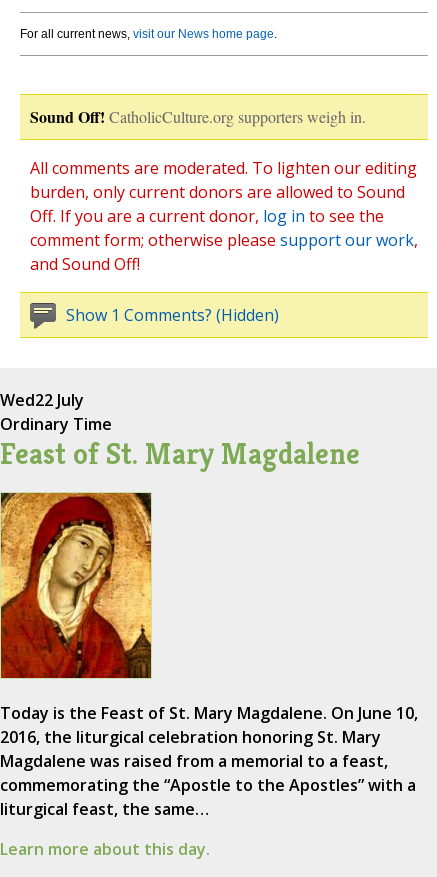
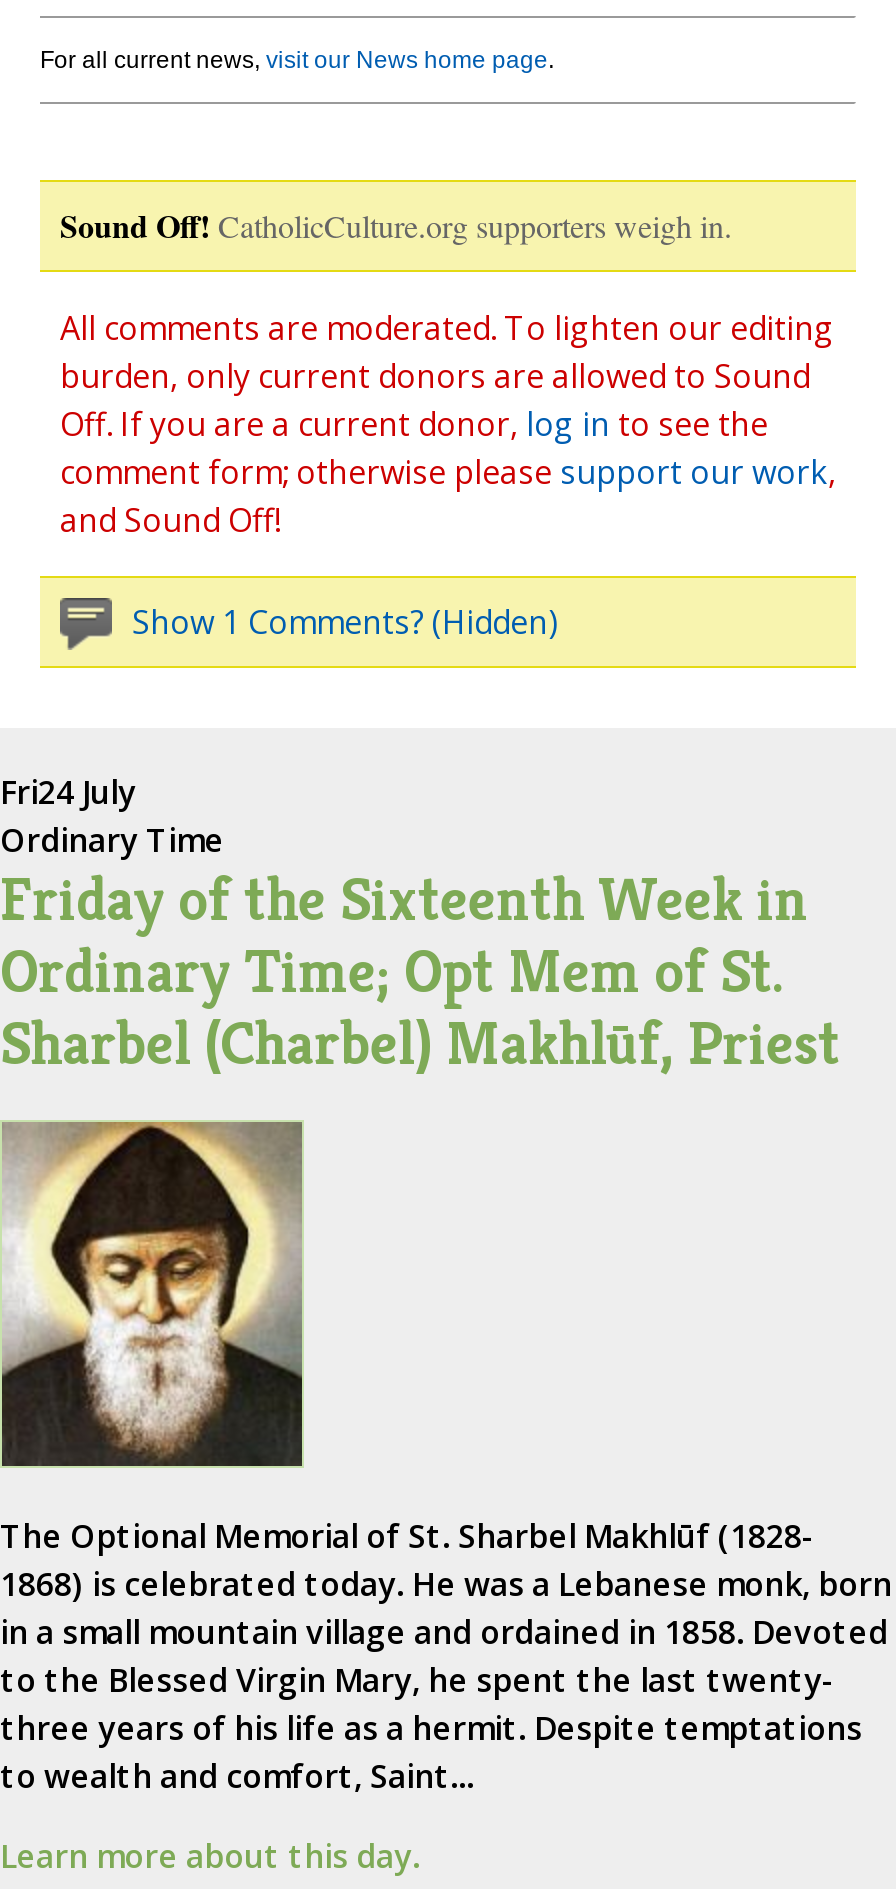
- Wed22 July
+ Fri24 July

- Feast of St. Mary Magdalene
+ Friday of the Sixteenth Week in
+ Ordinary Time; Opt Mem of St.
+ Sharbel (Charbel) Makhlūf, Priest

- [image]
+ [image]

- Today is the Feast of St. Mary Magdalene. On June 10,
- 2016, the liturgical celebration honoring St. Mary
- Magdalene was raised from a memorial to a feast,
- commemorating the “Apostle to the Apostles” with a
- liturgical feast, the same…
+ The Optional Memorial of St. Sharbel Makhlūf (1828-
+ 1868) is celebrated today. He was a Lebanese monk, born
+ in a small mountain village and ordained in 1858. Devoted
+ to the Blessed Virgin Mary, he spent the last twenty-
+ three years of his life as a hermit. Despite temptations
+ to wealth and comfort, Saint…
